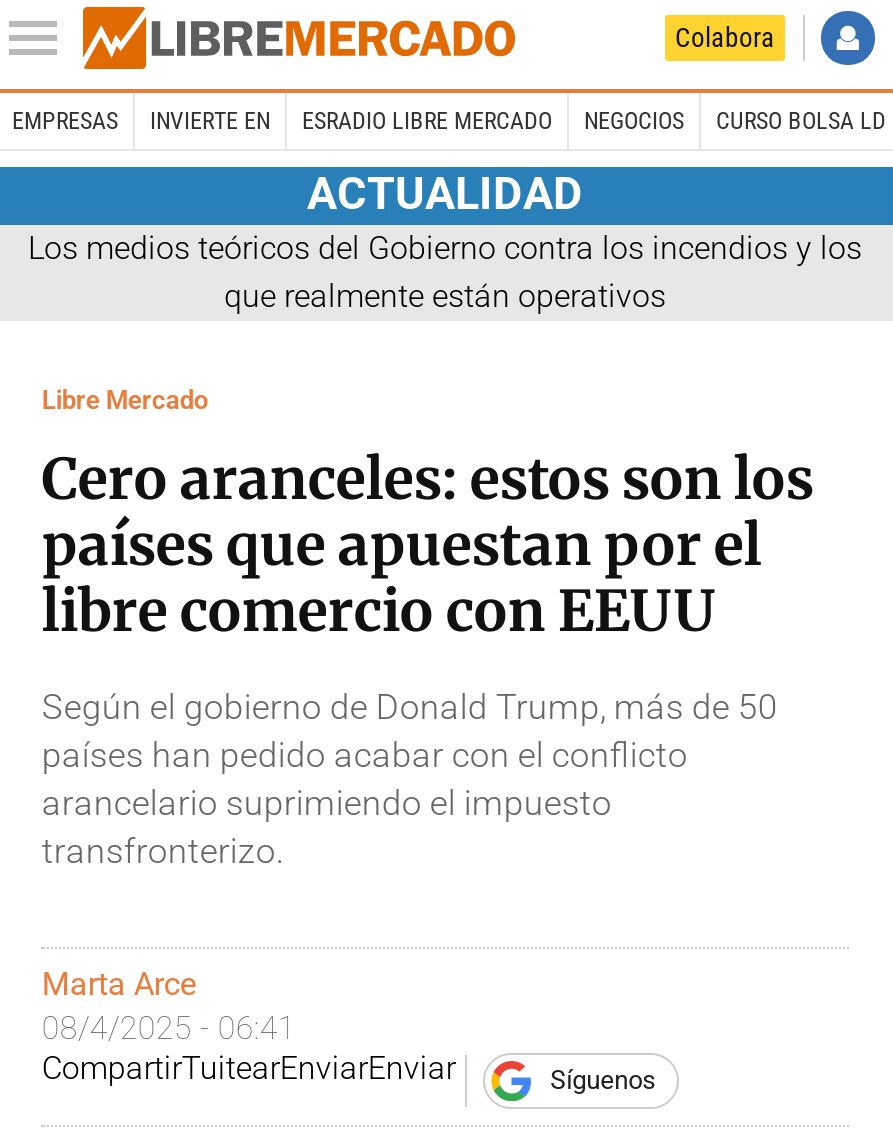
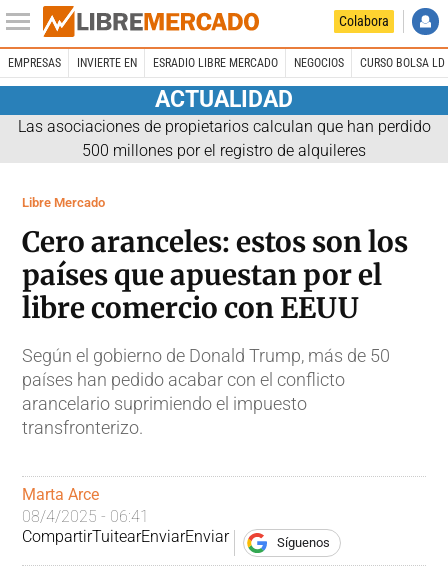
- Los medios teóricos del Gobierno contra los incendios y los
- que realmente están operativos
+ Las asociaciones de propietarios calculan que han perdido
+ 500 millones por el registro de alquileres
